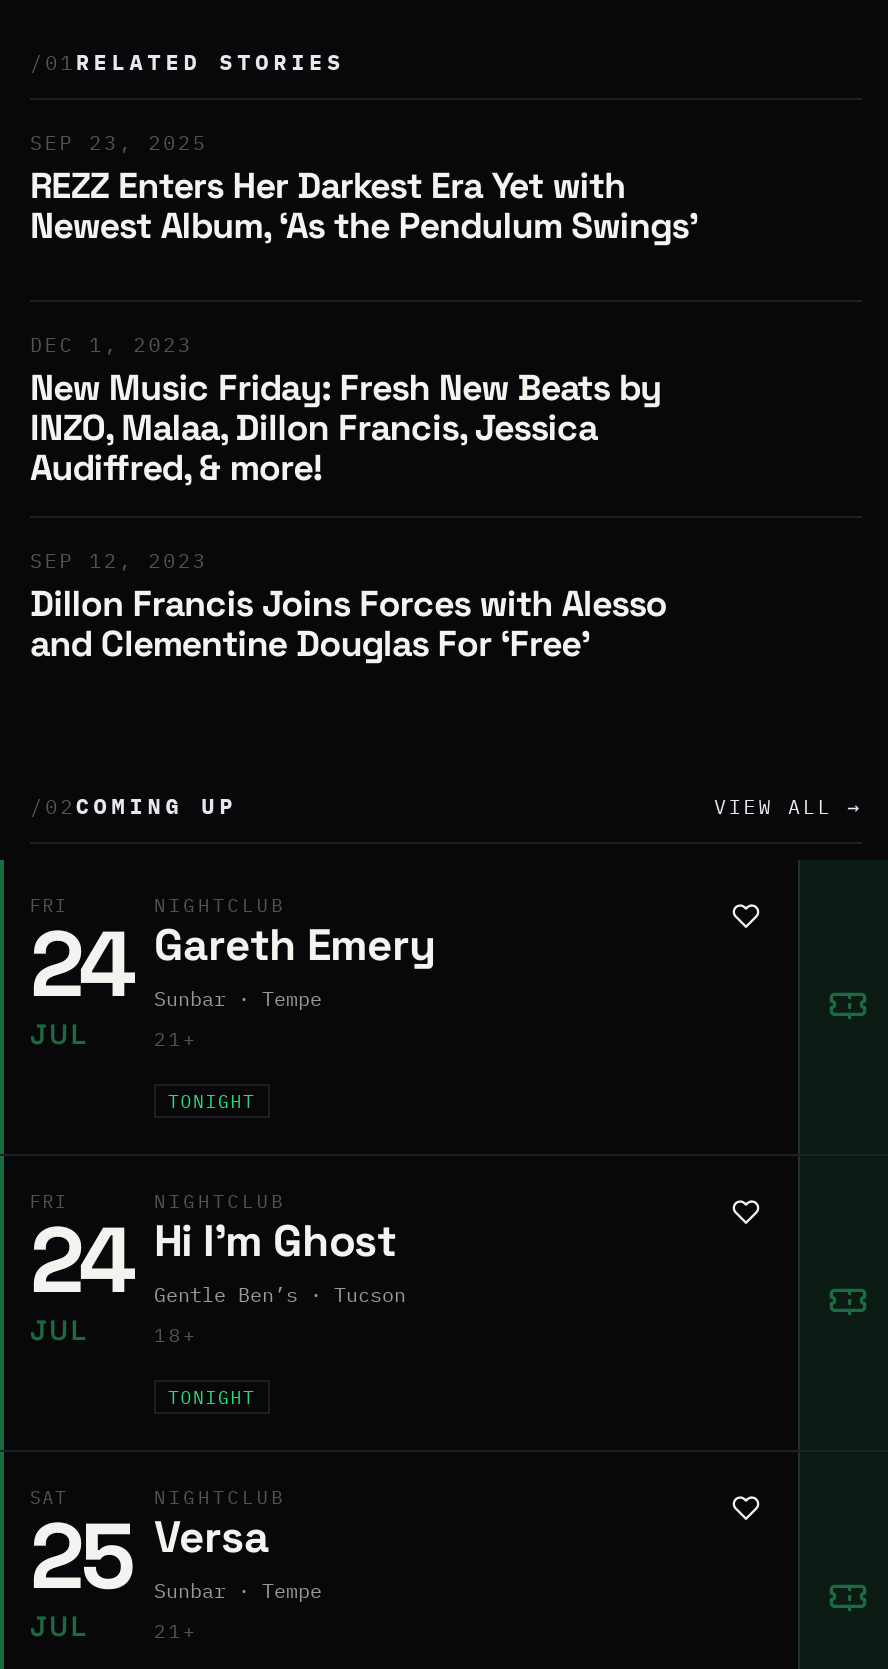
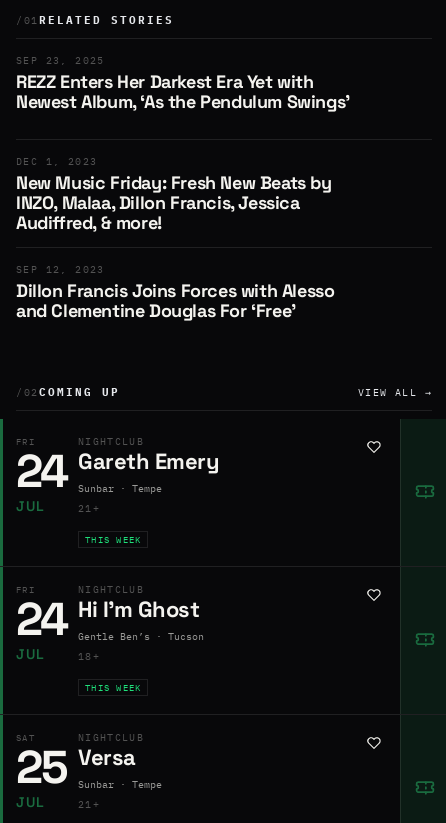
- TONIGHT
+ THIS WEEK

- TONIGHT
+ THIS WEEK
